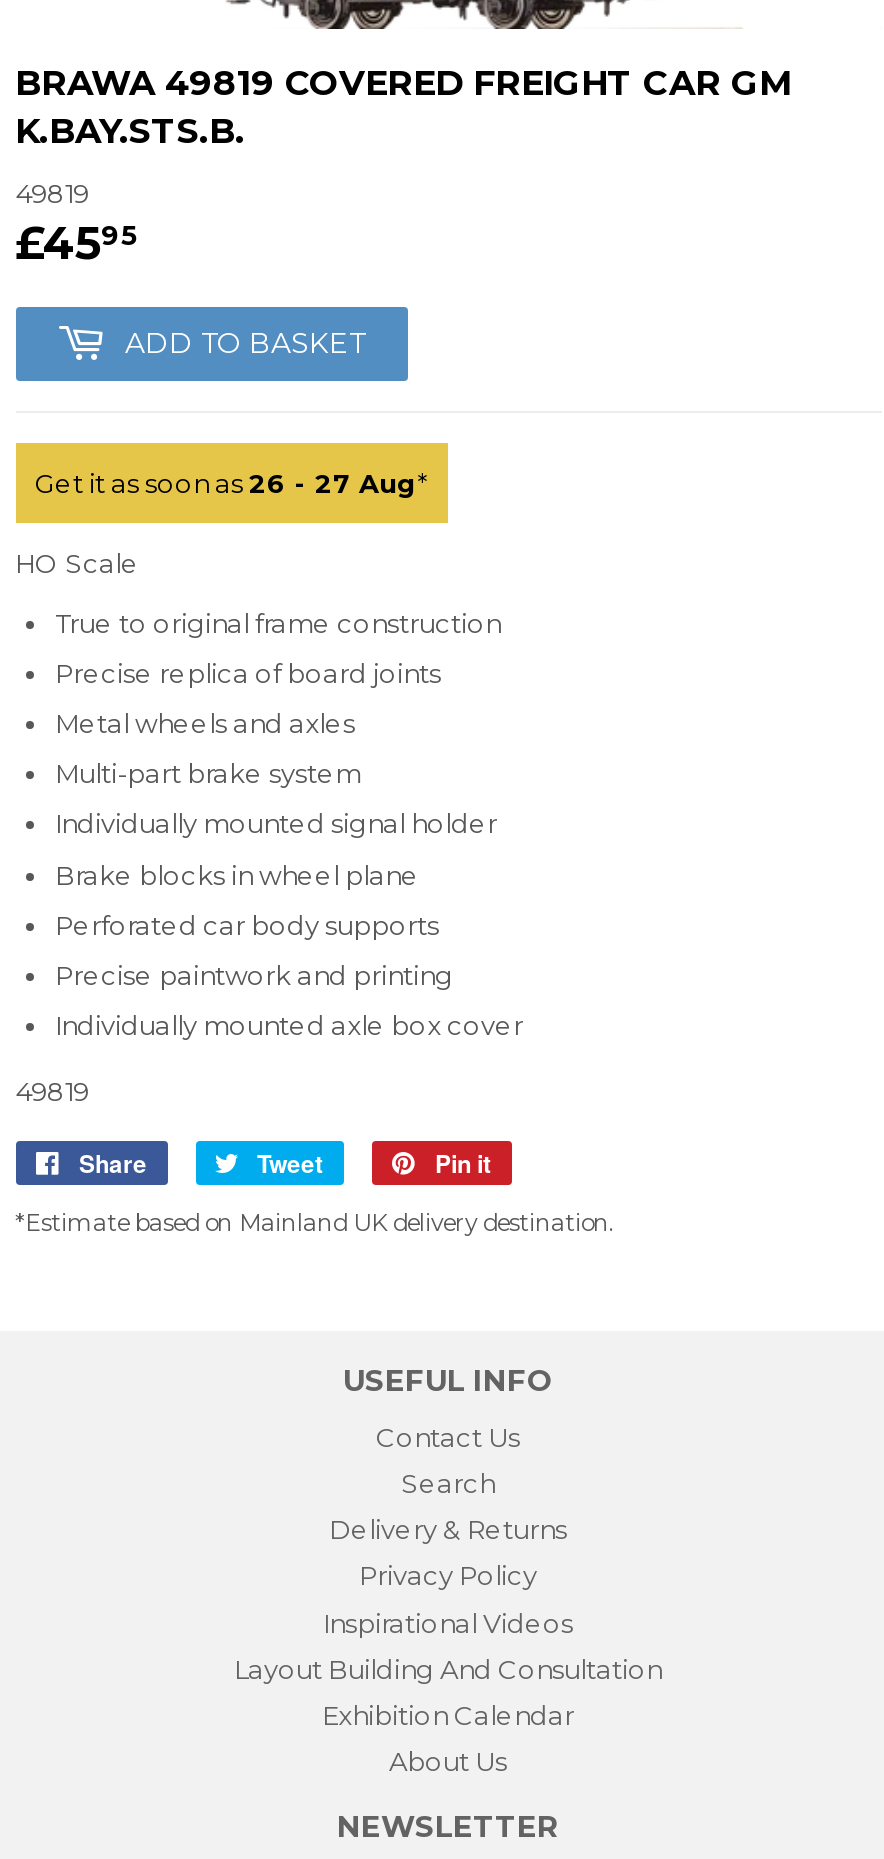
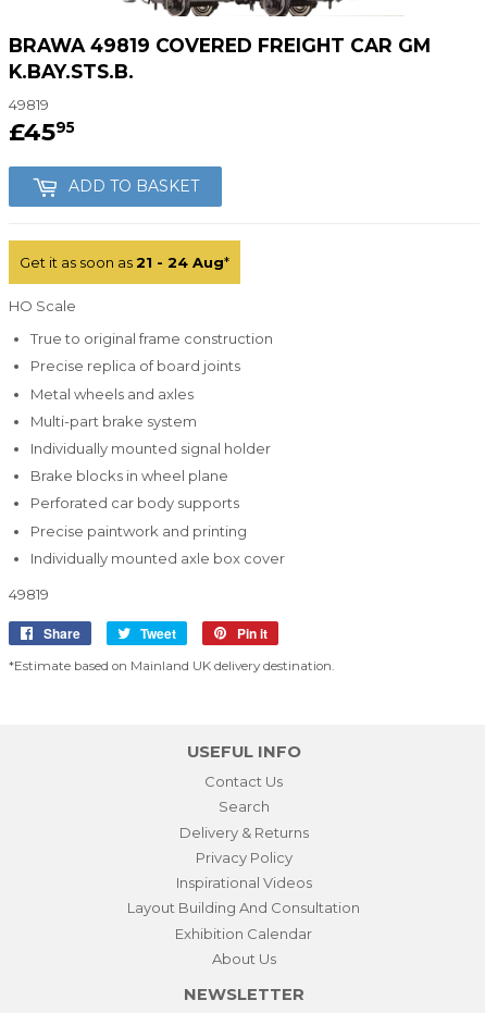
- Get it as soon as 26 - 27 Aug*
+ Get it as soon as 21 - 24 Aug*
